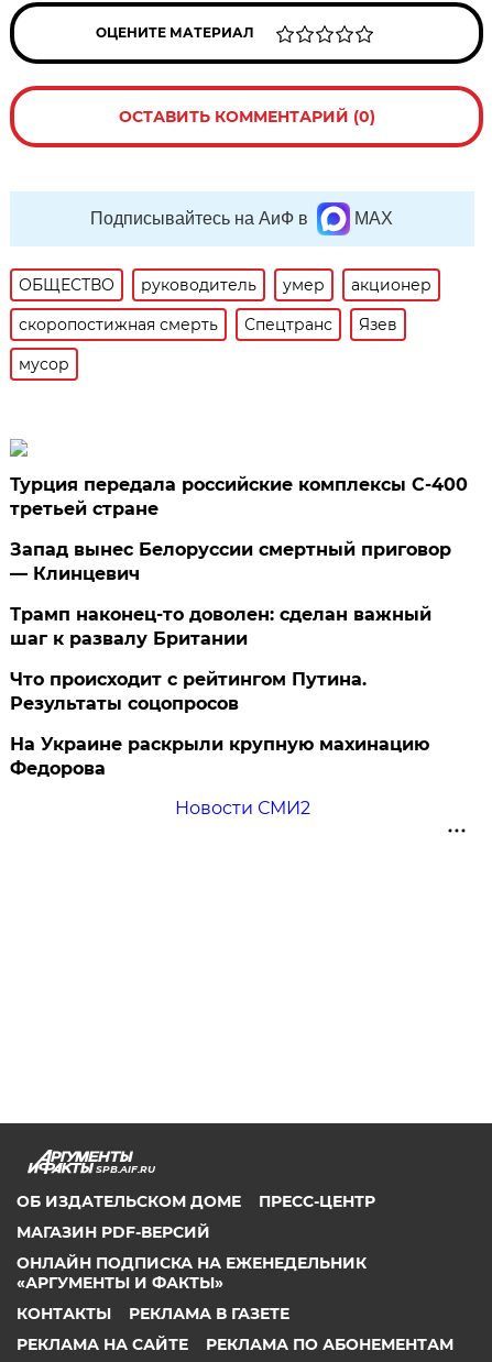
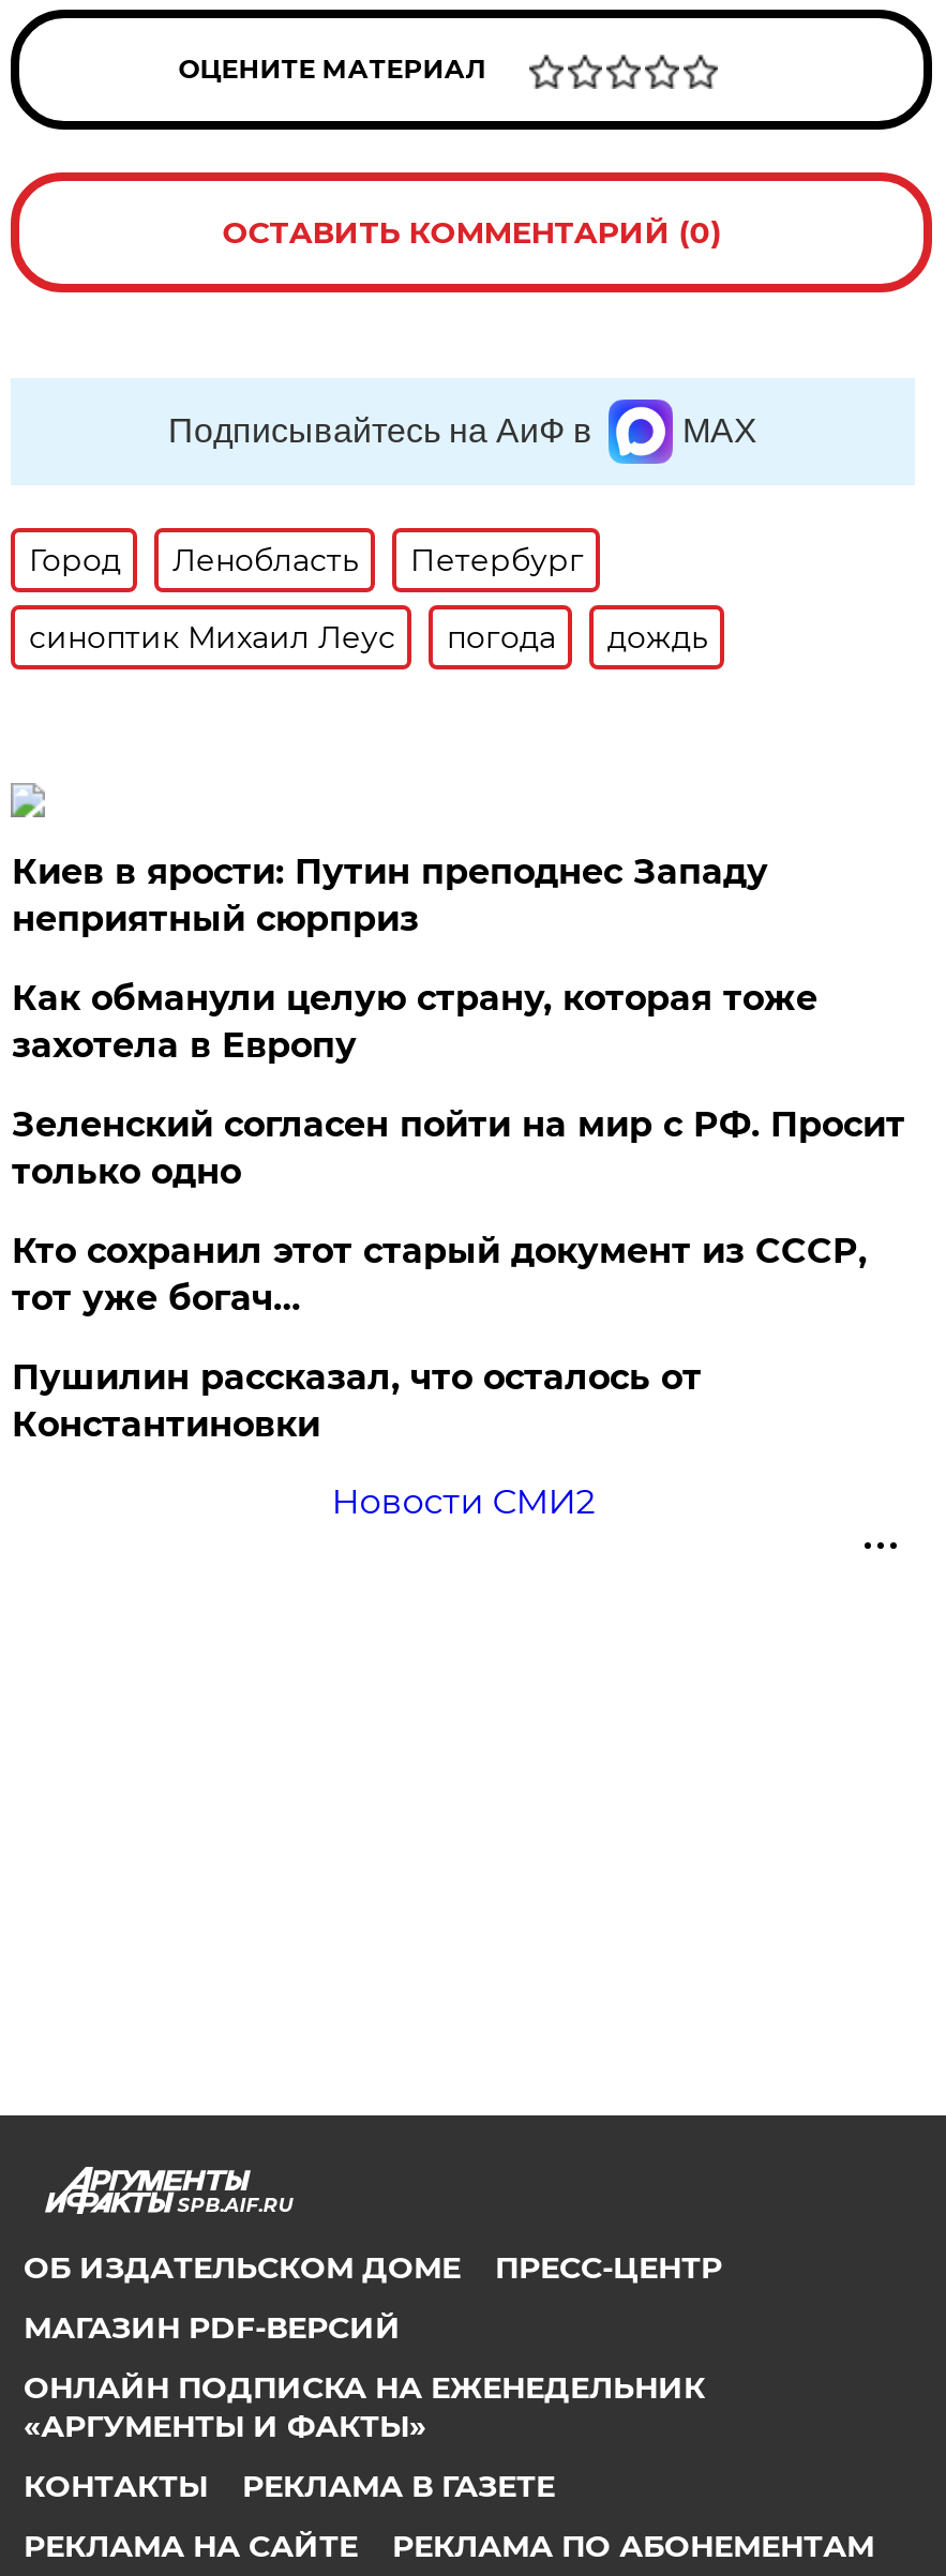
- ОБЩЕСТВО
- руководитель
- умер
- акционер
- скоропостижная смерть
- Спецтранс
- Язев
- мусор
+ Город
+ Ленобласть
+ Петербург
+ синоптик Михаил Леус
+ погода
+ дождь

- Турция передала российские комплексы С-400
- третьей стране
- Запад вынес Белоруссии смертный приговор
- — Клинцевич
- Трамп наконец-то доволен: сделан важный
- шаг к развалу Британии
- Что происходит с рейтингом Путина.
- Результаты соцопросов
- На Украине раскрыли крупную махинацию
- Федорова
+ Киев в ярости: Путин преподнес Западу
+ неприятный сюрприз
+ Как обманули целую страну, которая тоже
+ захотела в Европу
+ Зеленский согласен пойти на мир с РФ. Просит
+ только одно
+ Кто сохранил этот старый документ из СССР,
+ тот уже богач…
+ Пушилин рассказал, что осталось от
+ Константиновки
